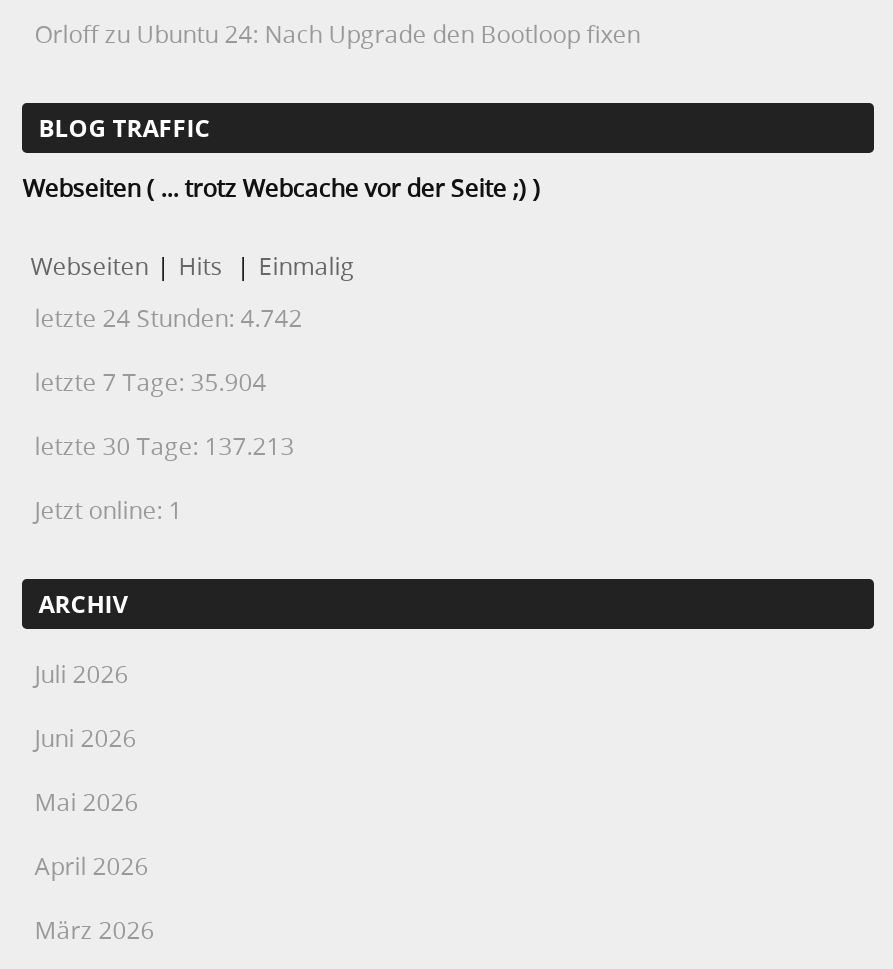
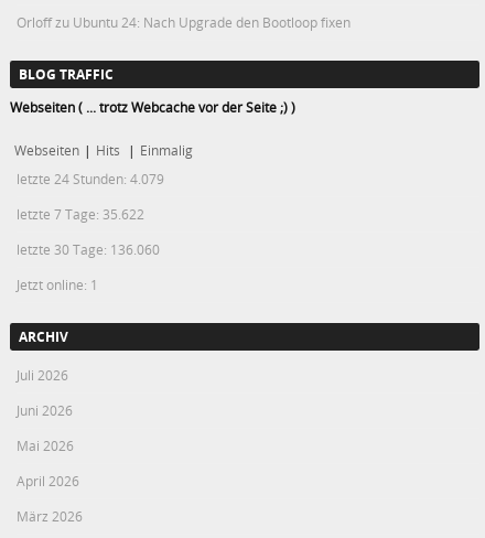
- letzte 24 Stunden: 4.742
+ letzte 24 Stunden: 4.079

- letzte 7 Tage: 35.904
+ letzte 7 Tage: 35.622

- letzte 30 Tage: 137.213
+ letzte 30 Tage: 136.060
